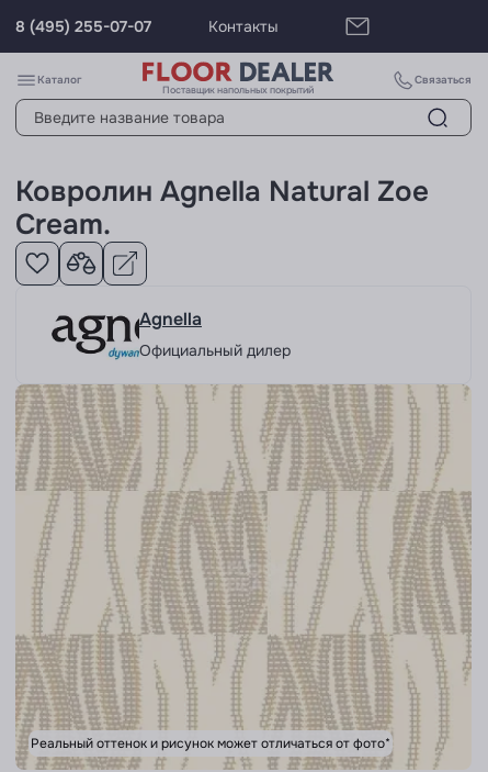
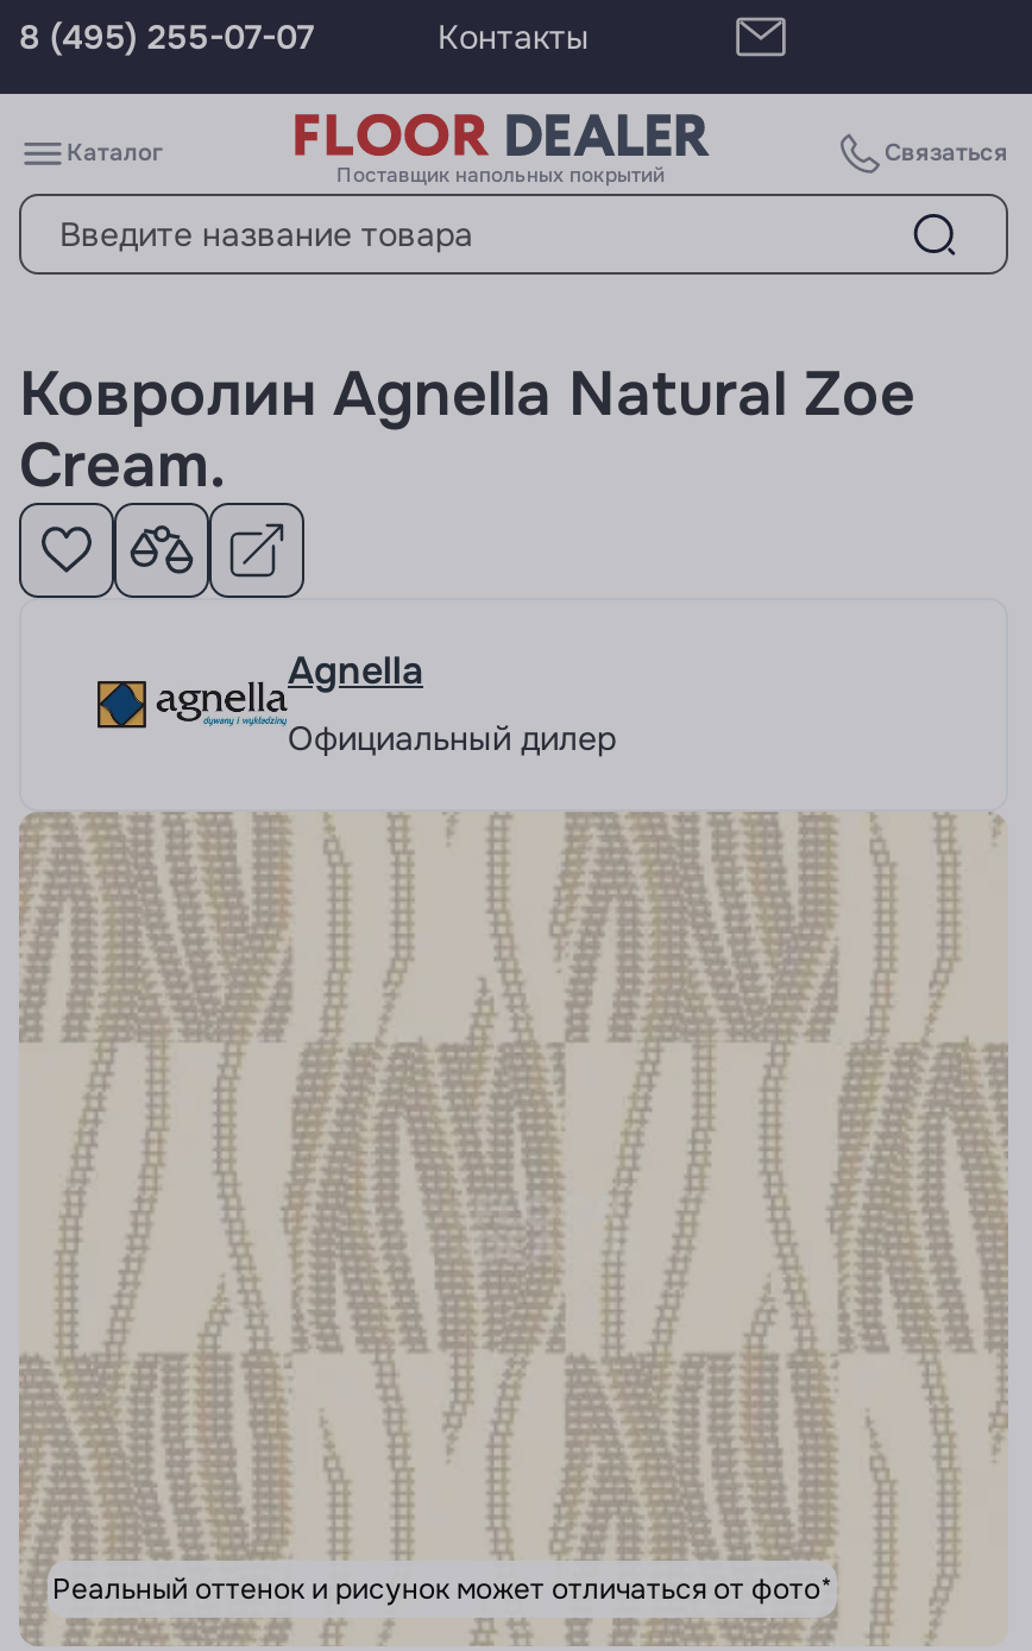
- [image]
+ [image]
